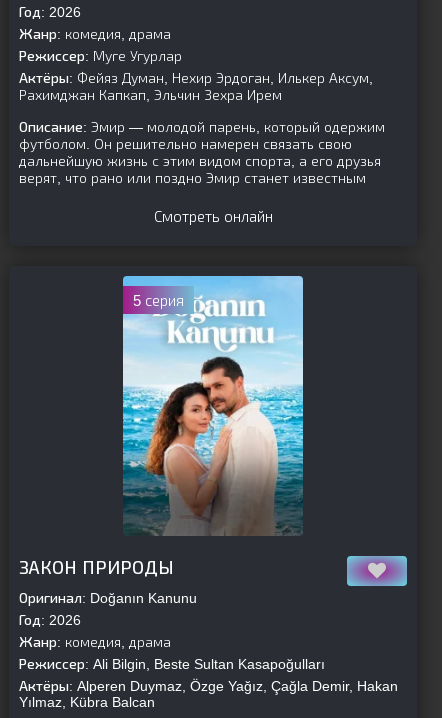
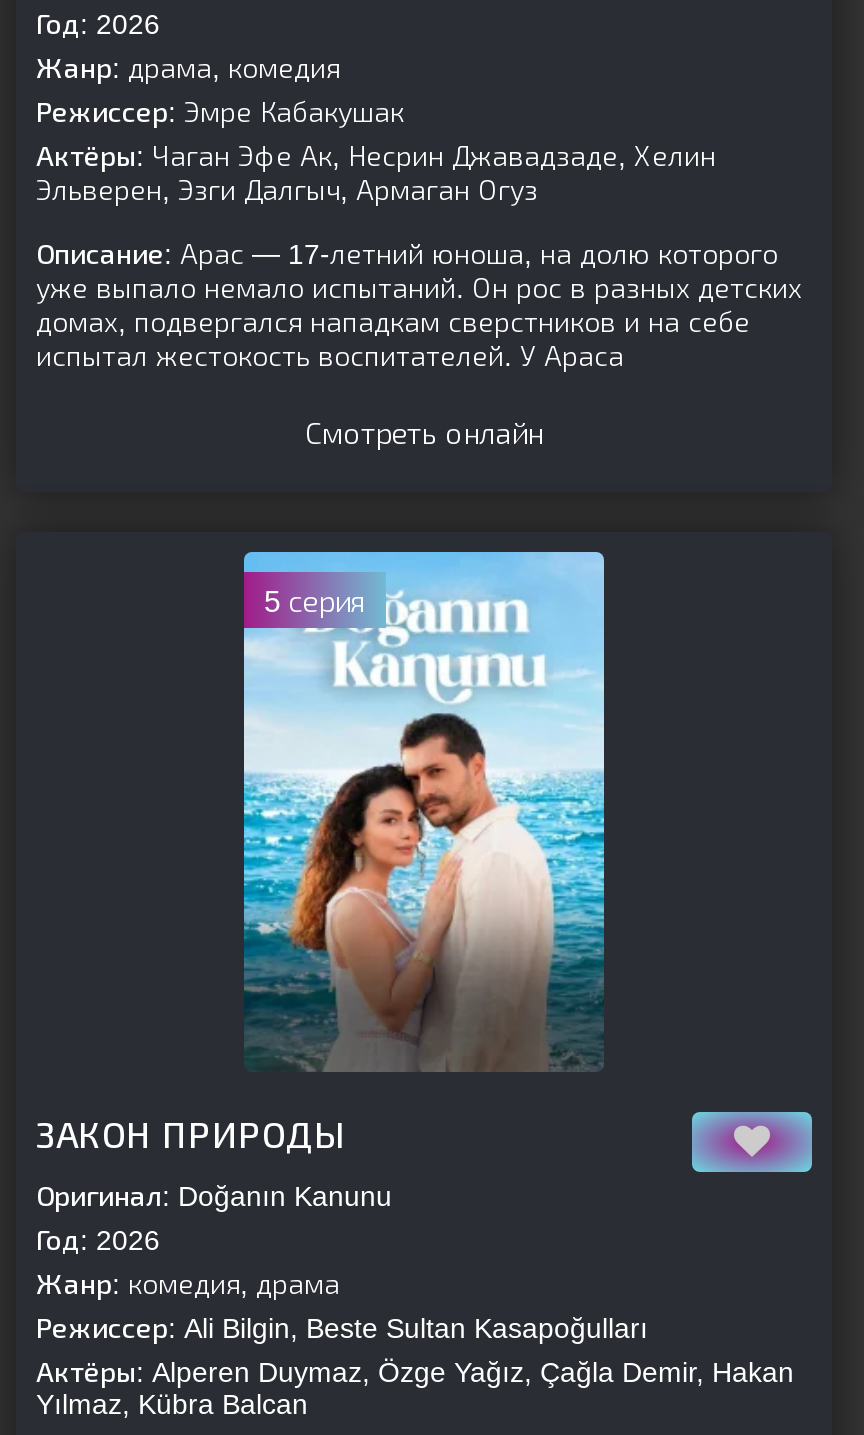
- Жанр: комедия, драма
- Режиссер: Муге Угурлар
- Актёры: Фейяз Думан, Нехир Эрдоган, Илькер Аксум,
- Рахимджан Капкап, Эльчин Зехра Ирем
+ Жанр: драма, комедия
+ Режиссер: Эмре Кабакушак
+ Актёры: Чаган Эфе Ак, Несрин Джавадзаде, Хелин
+ Эльверен, Эзги Далгыч, Армаган Огуз

- Описание: Эмир — молодой парень, который одержим
- футболом. Он решительно намерен связать свою
- дальнейшую жизнь с этим видом спорта, а его друзья
- верят, что рано или поздно Эмир станет известным
+ Описание: Арас — 17-летний юноша, на долю которого
+ уже выпало немало испытаний. Он рос в разных детских
+ домах, подвергался нападкам сверстников и на себе
+ испытал жестокость воспитателей. У Араса
